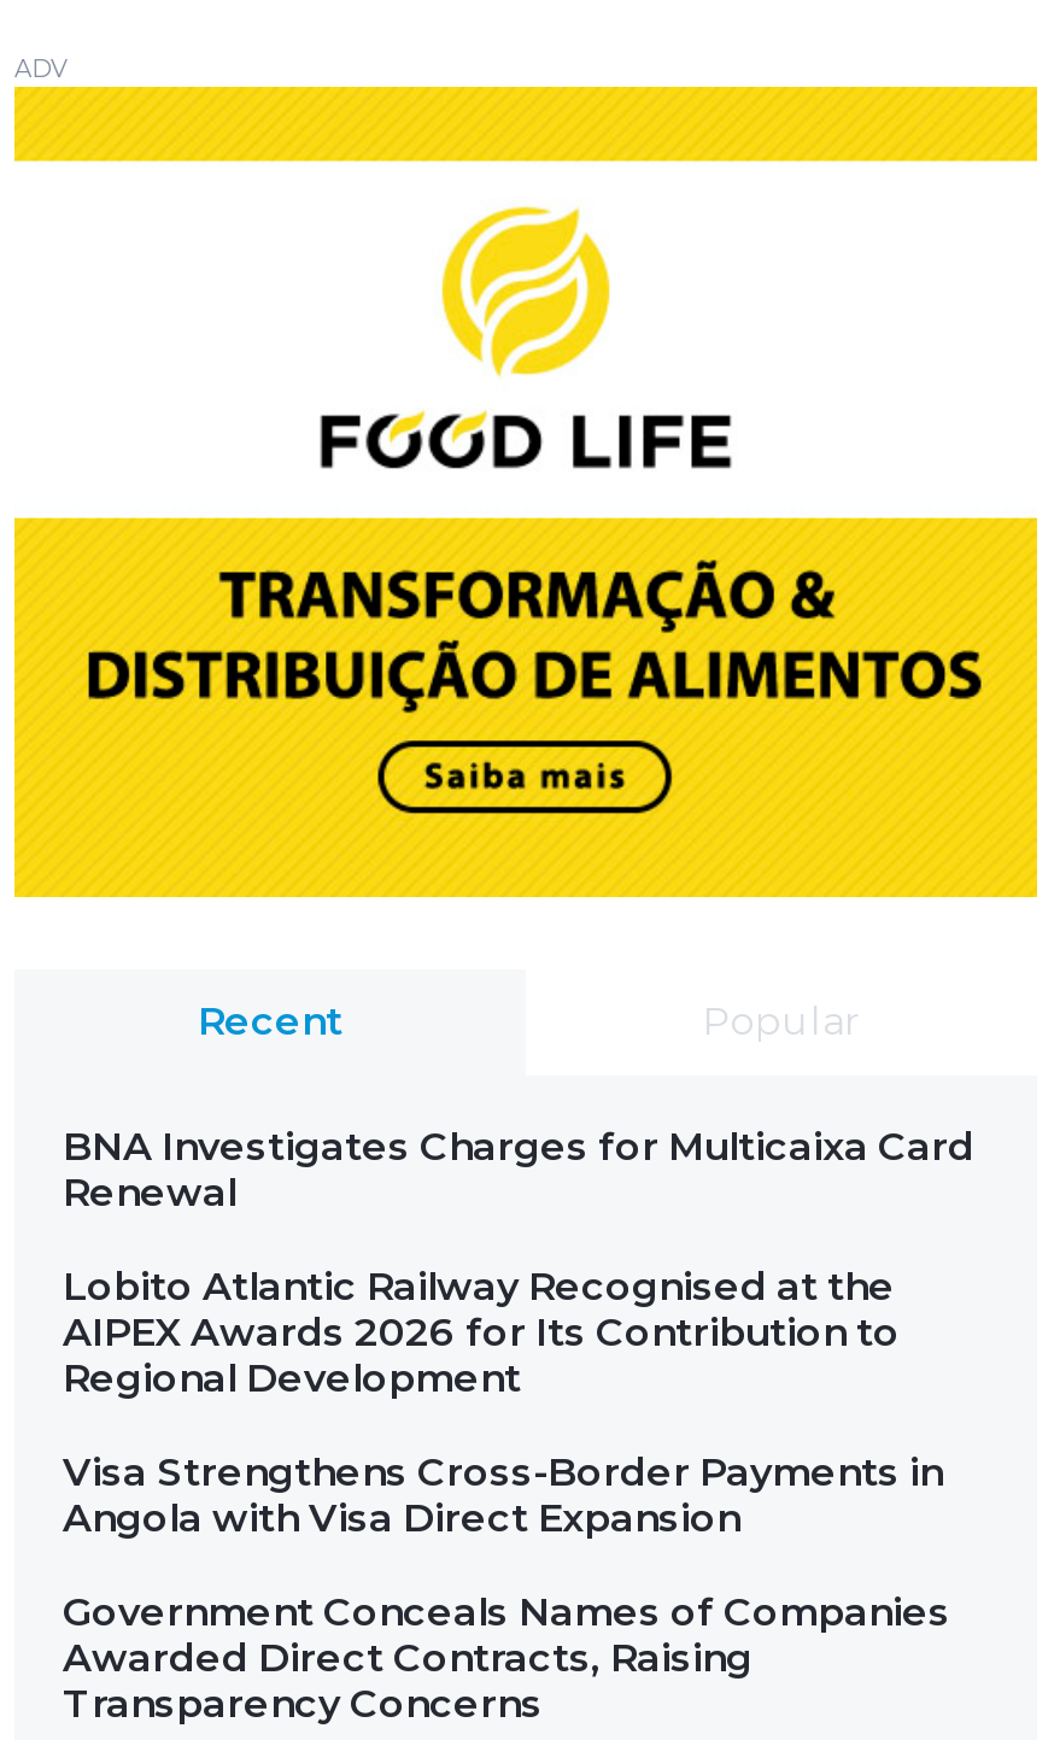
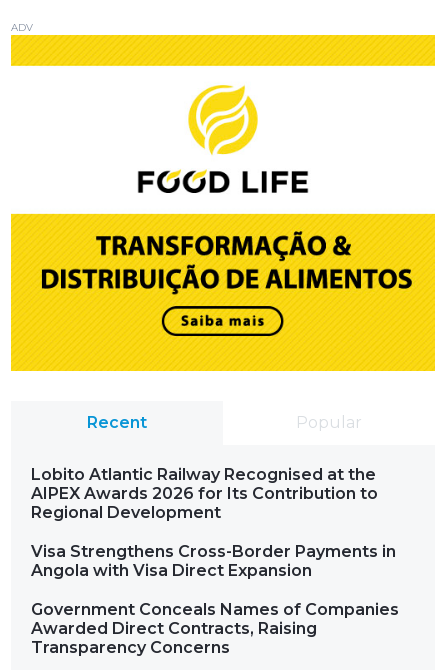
- BNA Investigates Charges for Multicaixa Card
- Renewal
